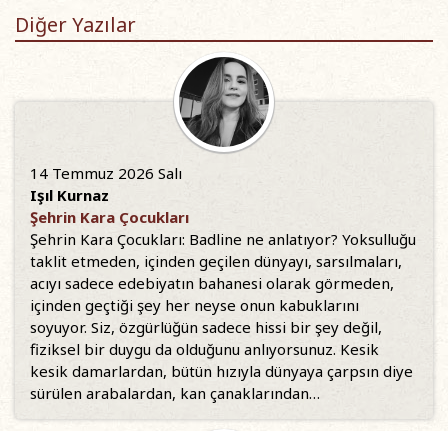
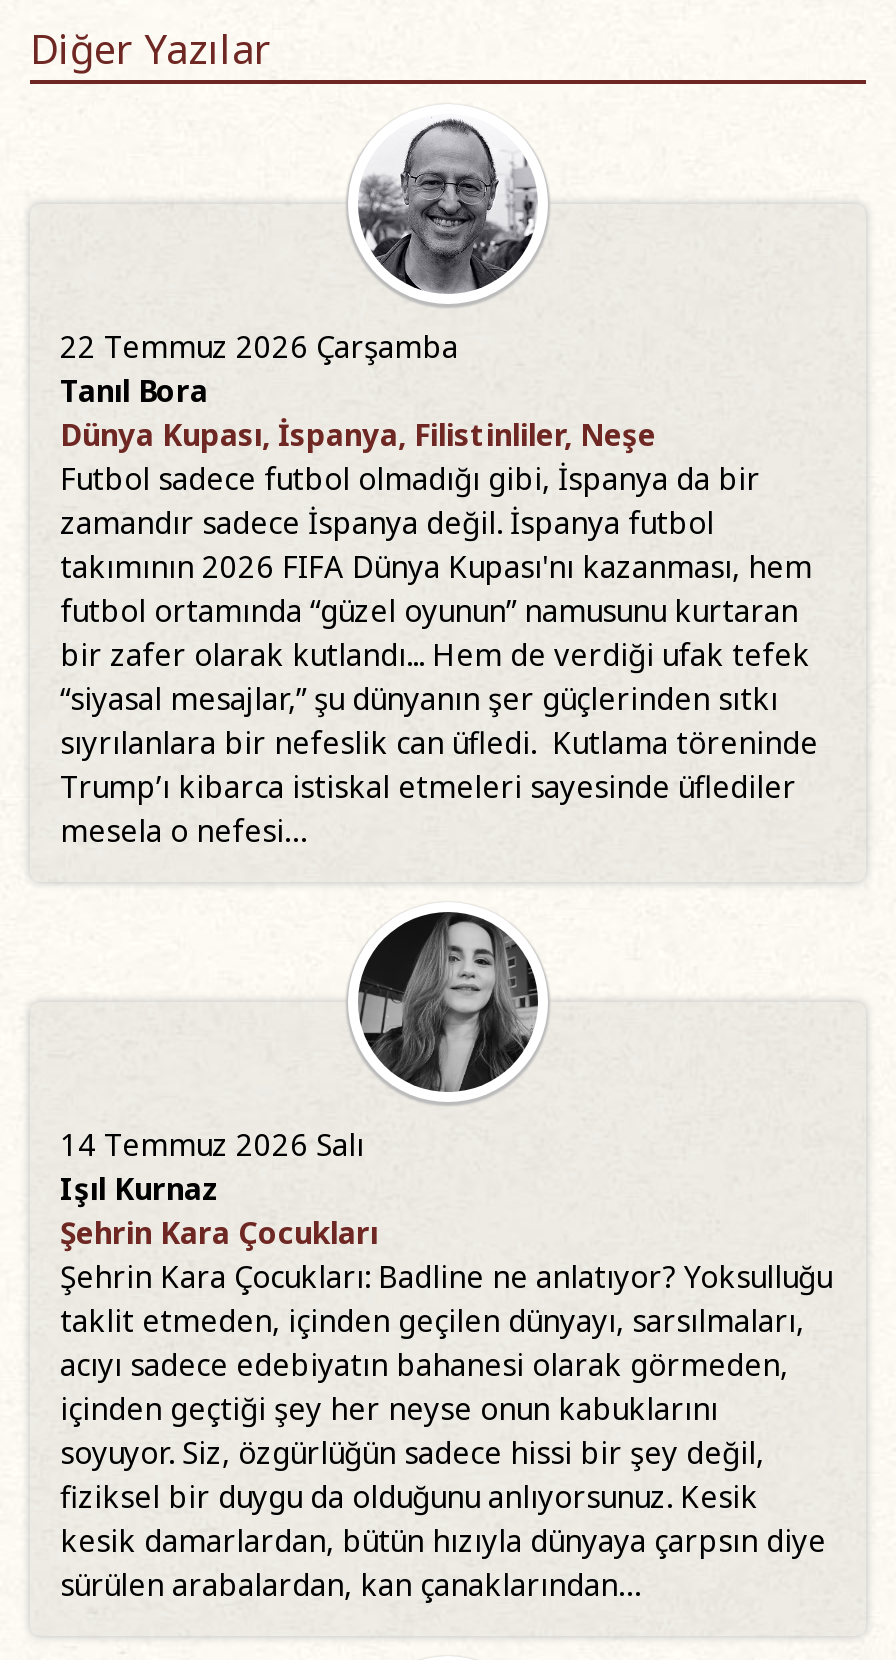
+ [image]
+ 22 Temmuz 2026 Çarşamba
+ Tanıl Bora
+ Dünya Kupası, İspanya, Filistinliler, Neşe
+ Futbol sadece futbol olmadığı gibi, İspanya da bir
+ zamandır sadece İspanya değil. İspanya futbol
+ takımının 2026 FIFA Dünya Kupası'nı kazanması, hem
+ futbol ortamında “güzel oyunun” namusunu kurtaran
+ bir zafer olarak kutlandı... Hem de verdiği ufak tefek
+ “siyasal mesajlar,” şu dünyanın şer güçlerinden sıtkı
+ sıyrılanlara bir nefeslik can üfledi. Kutlama töreninde
+ Trump’ı kibarca istiskal etmeleri sayesinde üflediler
+ mesela o nefesi…
